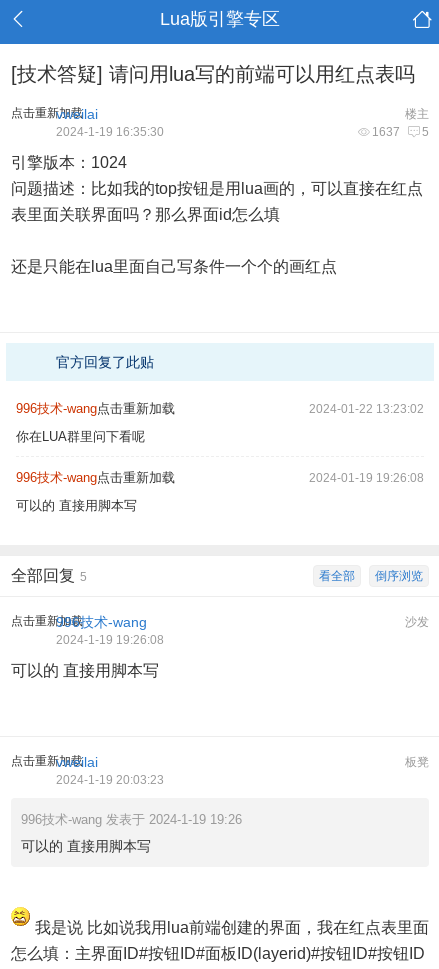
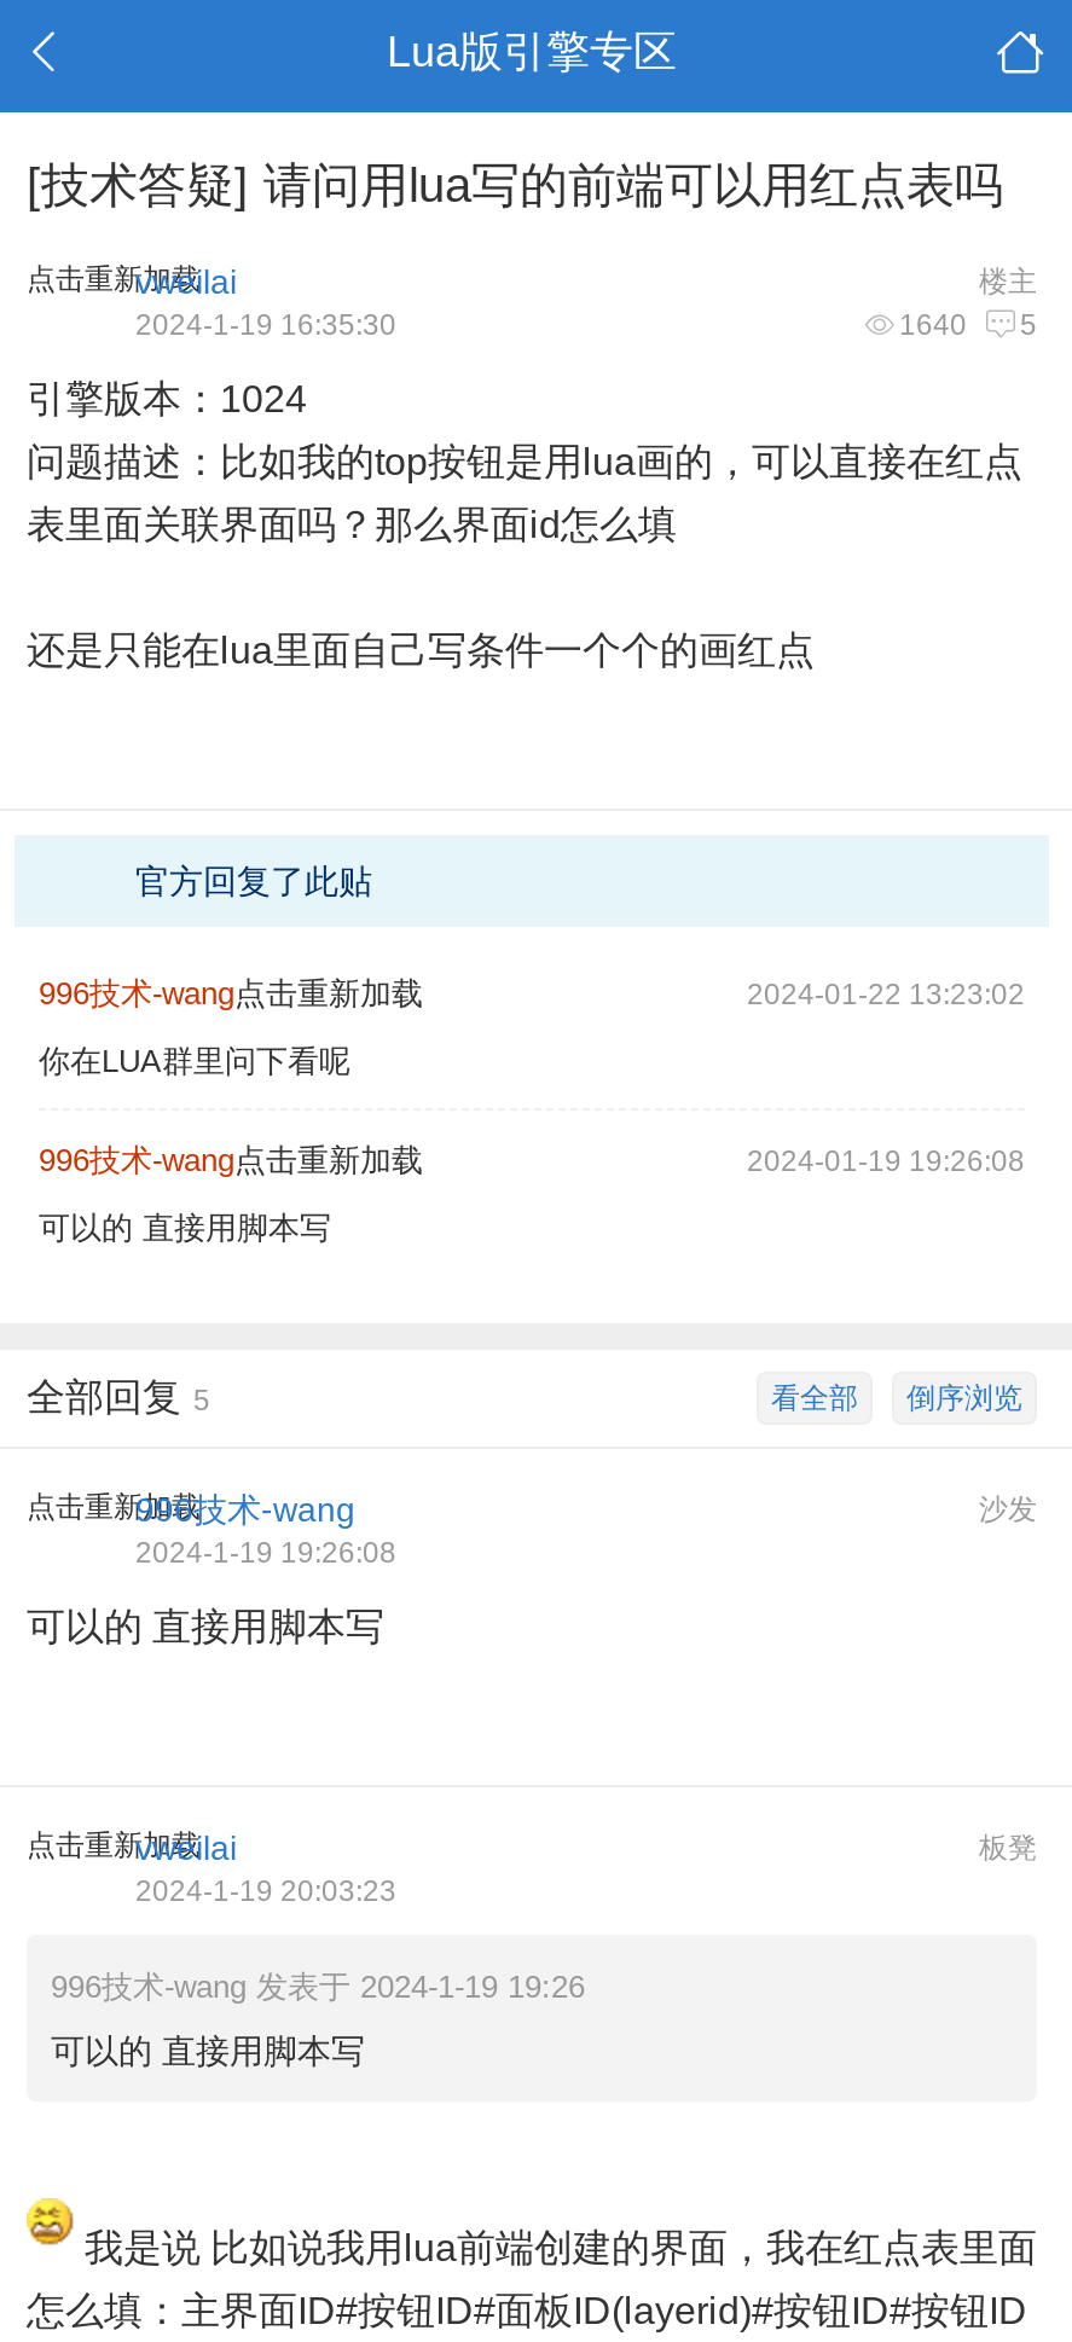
- 1637 5
+ 1640 5
